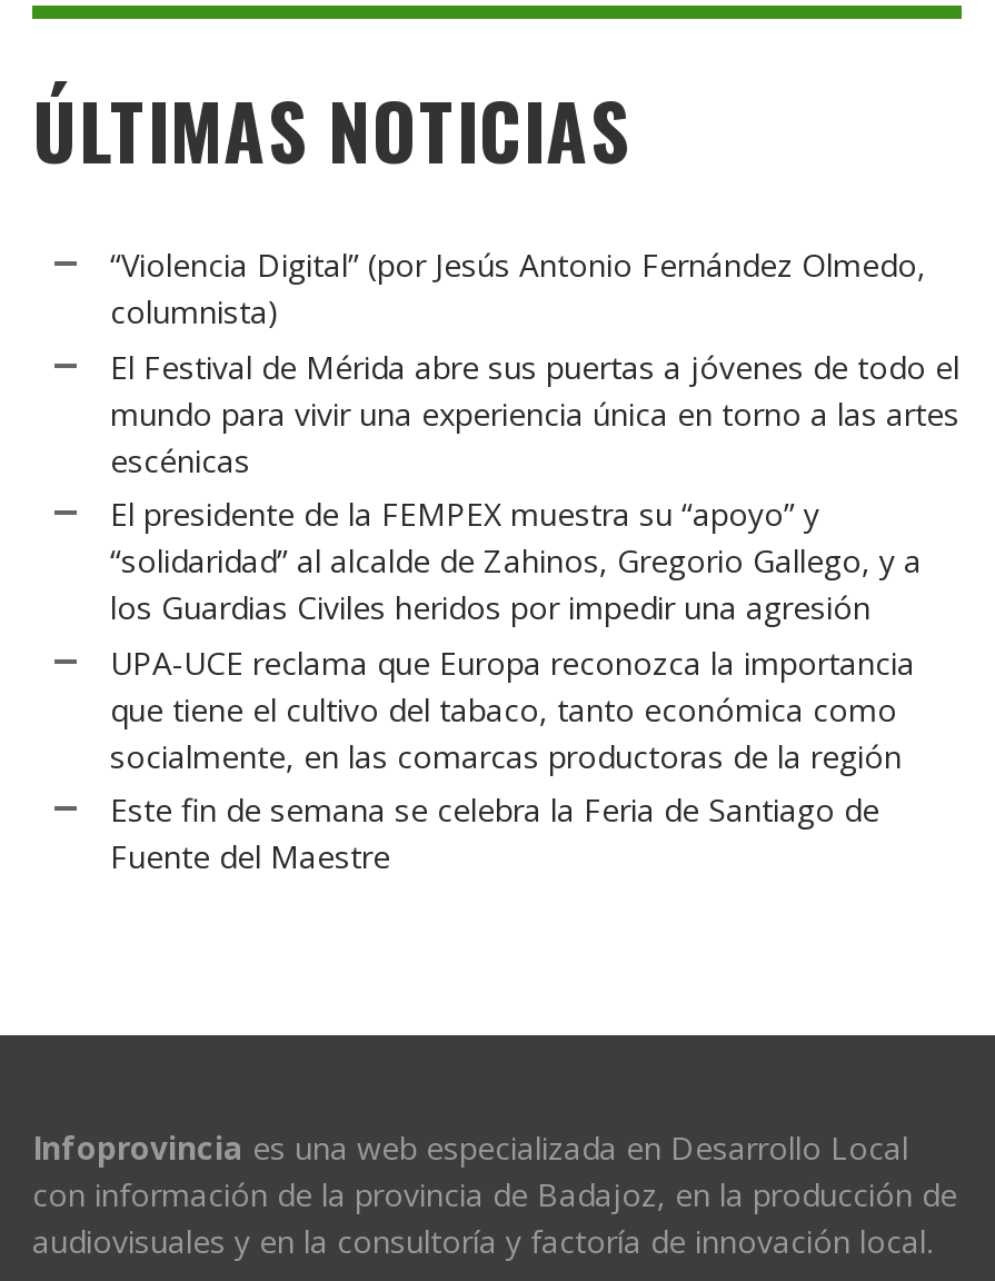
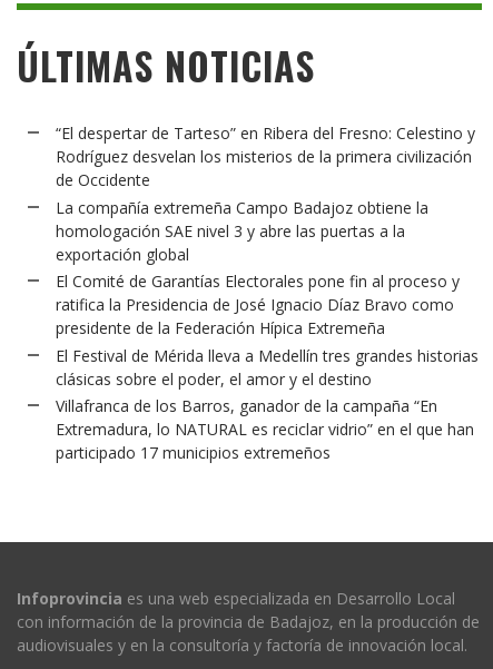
- “Violencia Digital” (por Jesús Antonio Fernández Olmedo,
- columnista)
- El Festival de Mérida abre sus puertas a jóvenes de todo el
- mundo para vivir una experiencia única en torno a las artes
- escénicas
- El presidente de la FEMPEX muestra su “apoyo” y
- “solidaridad” al alcalde de Zahinos, Gregorio Gallego, y a
- los Guardias Civiles heridos por impedir una agresión
- UPA-UCE reclama que Europa reconozca la importancia
- que tiene el cultivo del tabaco, tanto económica como
- socialmente, en las comarcas productoras de la región
- Este fin de semana se celebra la Feria de Santiago de
- Fuente del Maestre
+ “El despertar de Tarteso” en Ribera del Fresno: Celestino y
+ Rodríguez desvelan los misterios de la primera civilización
+ de Occidente
+ La compañía extremeña Campo Badajoz obtiene la
+ homologación SAE nivel 3 y abre las puertas a la
+ exportación global
+ El Comité de Garantías Electorales pone fin al proceso y
+ ratifica la Presidencia de José Ignacio Díaz Bravo como
+ presidente de la Federación Hípica Extremeña
+ El Festival de Mérida lleva a Medellín tres grandes historias
+ clásicas sobre el poder, el amor y el destino
+ Villafranca de los Barros, ganador de la campaña “En
+ Extremadura, lo NATURAL es reciclar vidrio” en el que han
+ participado 17 municipios extremeños
